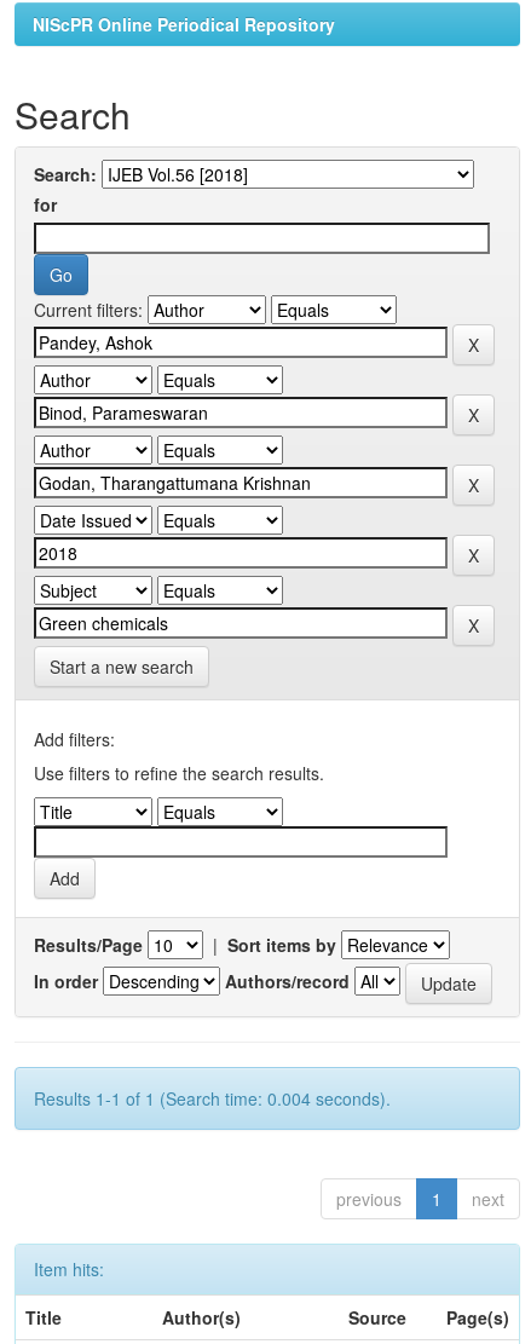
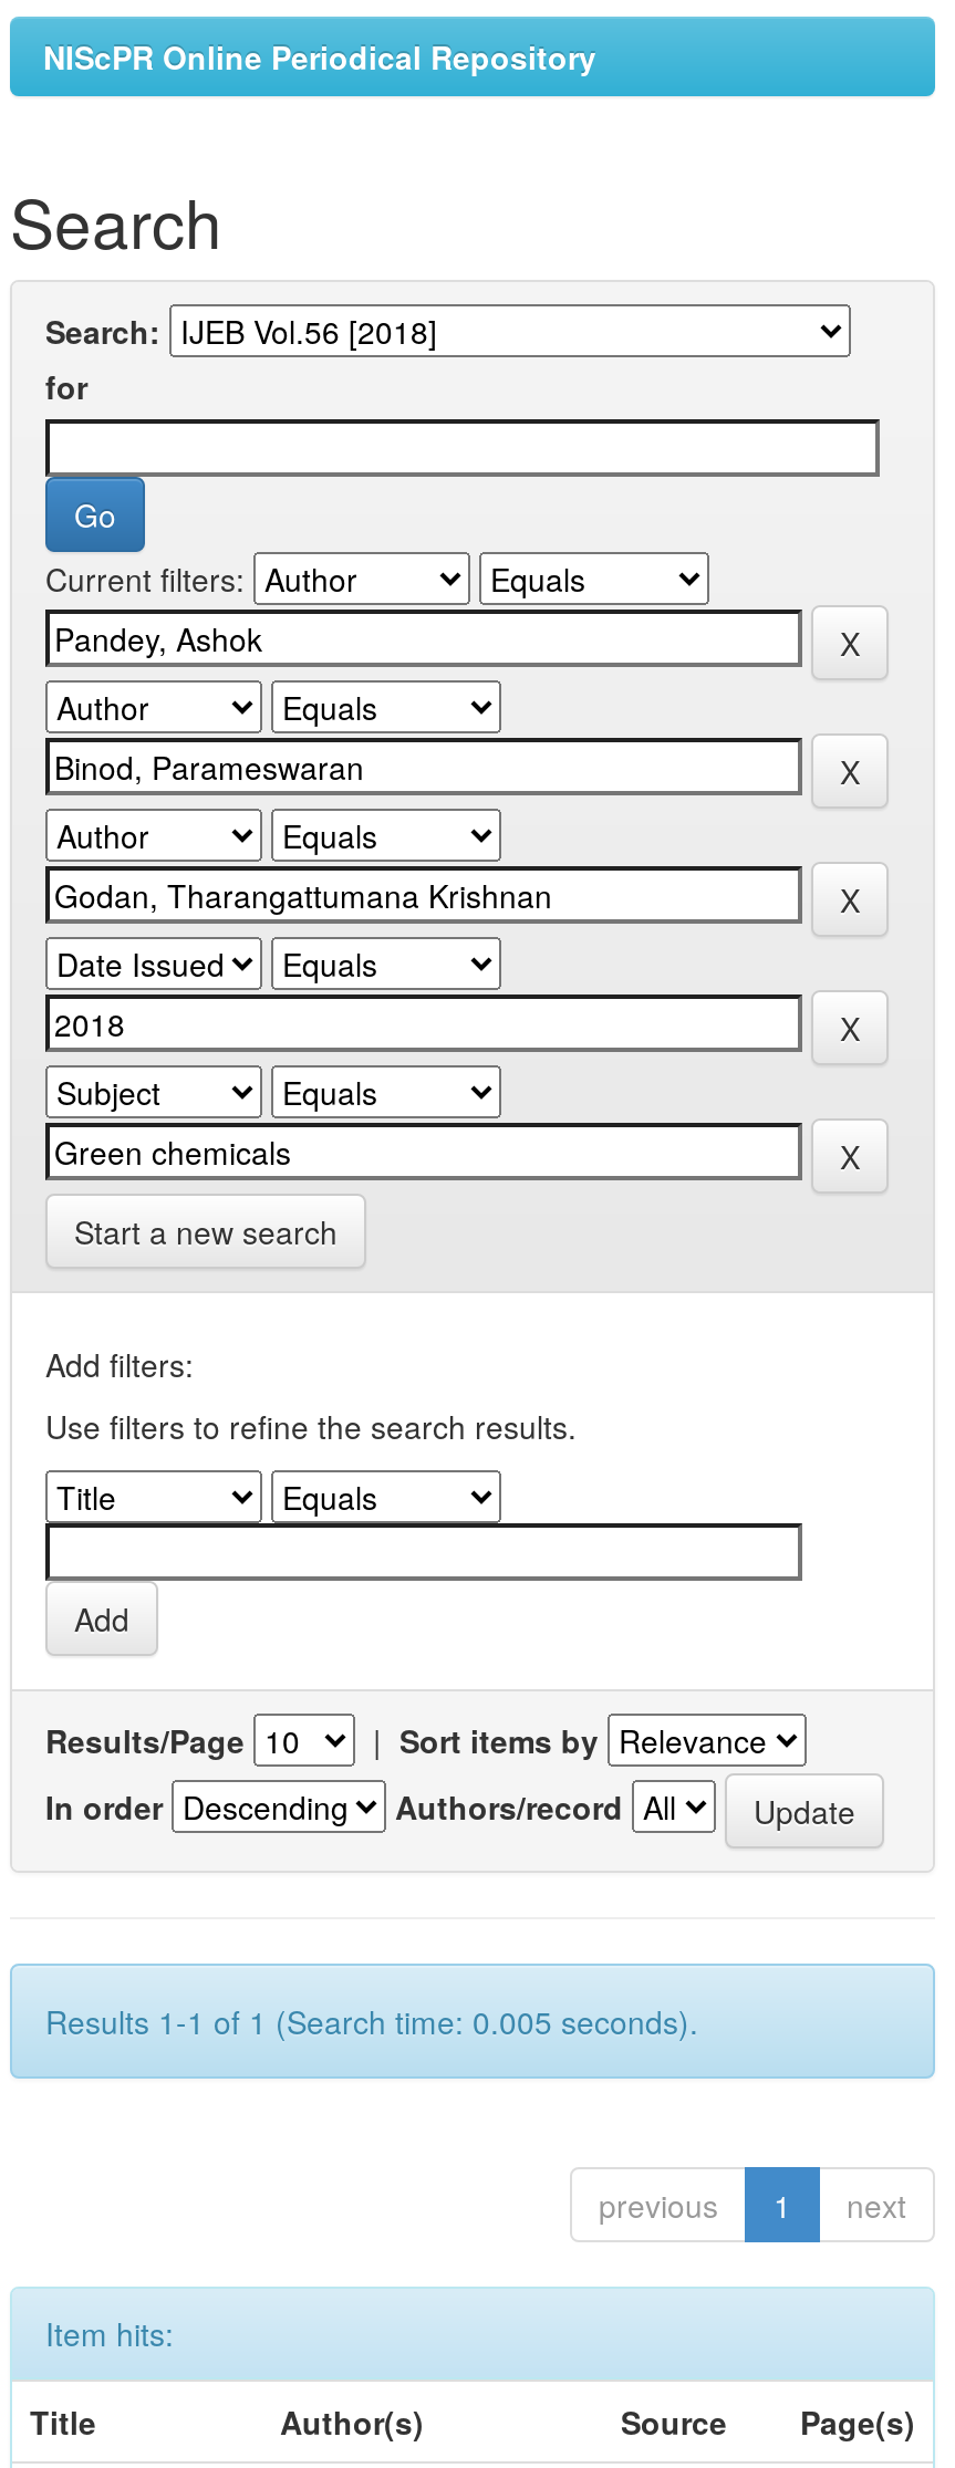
- Results 1-1 of 1 (Search time: 0.004 seconds).
+ Results 1-1 of 1 (Search time: 0.005 seconds).
